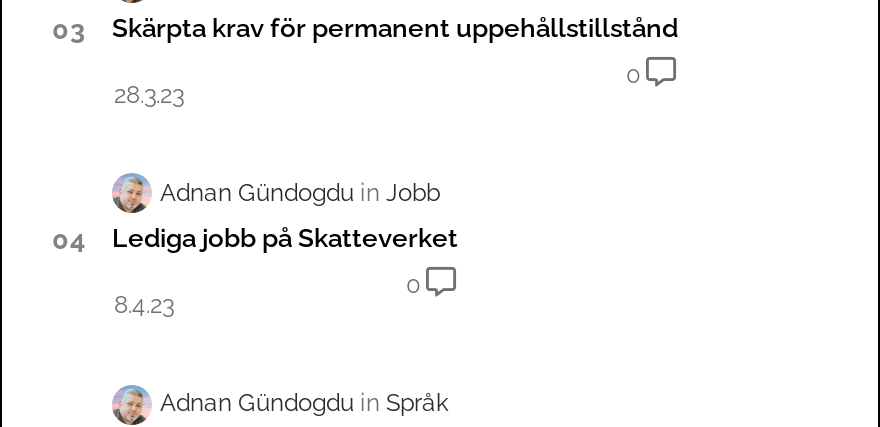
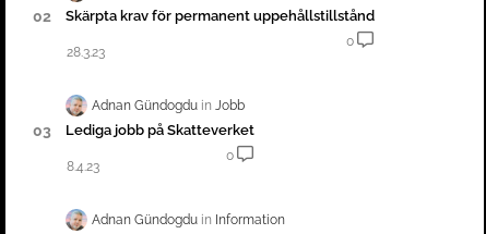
- Språk
+ Information
